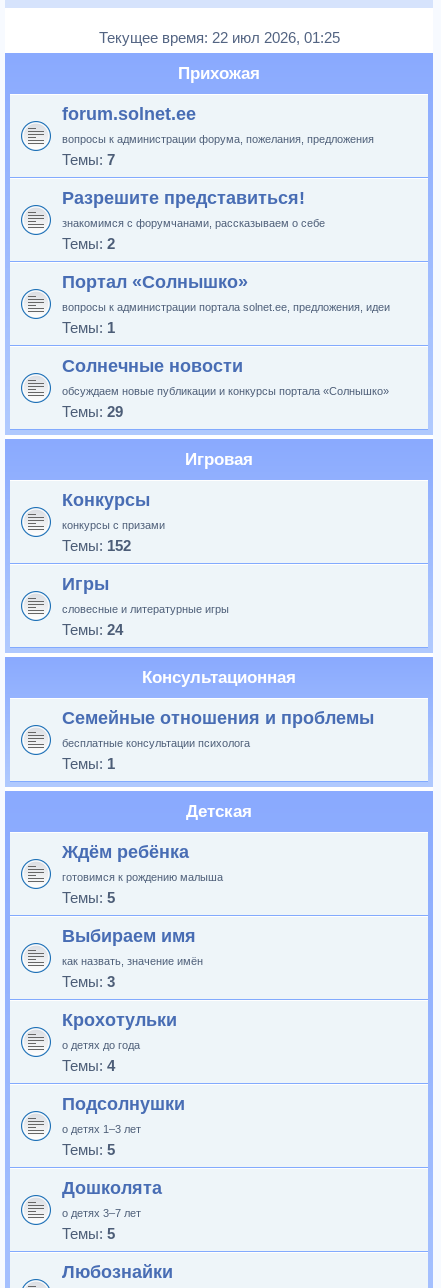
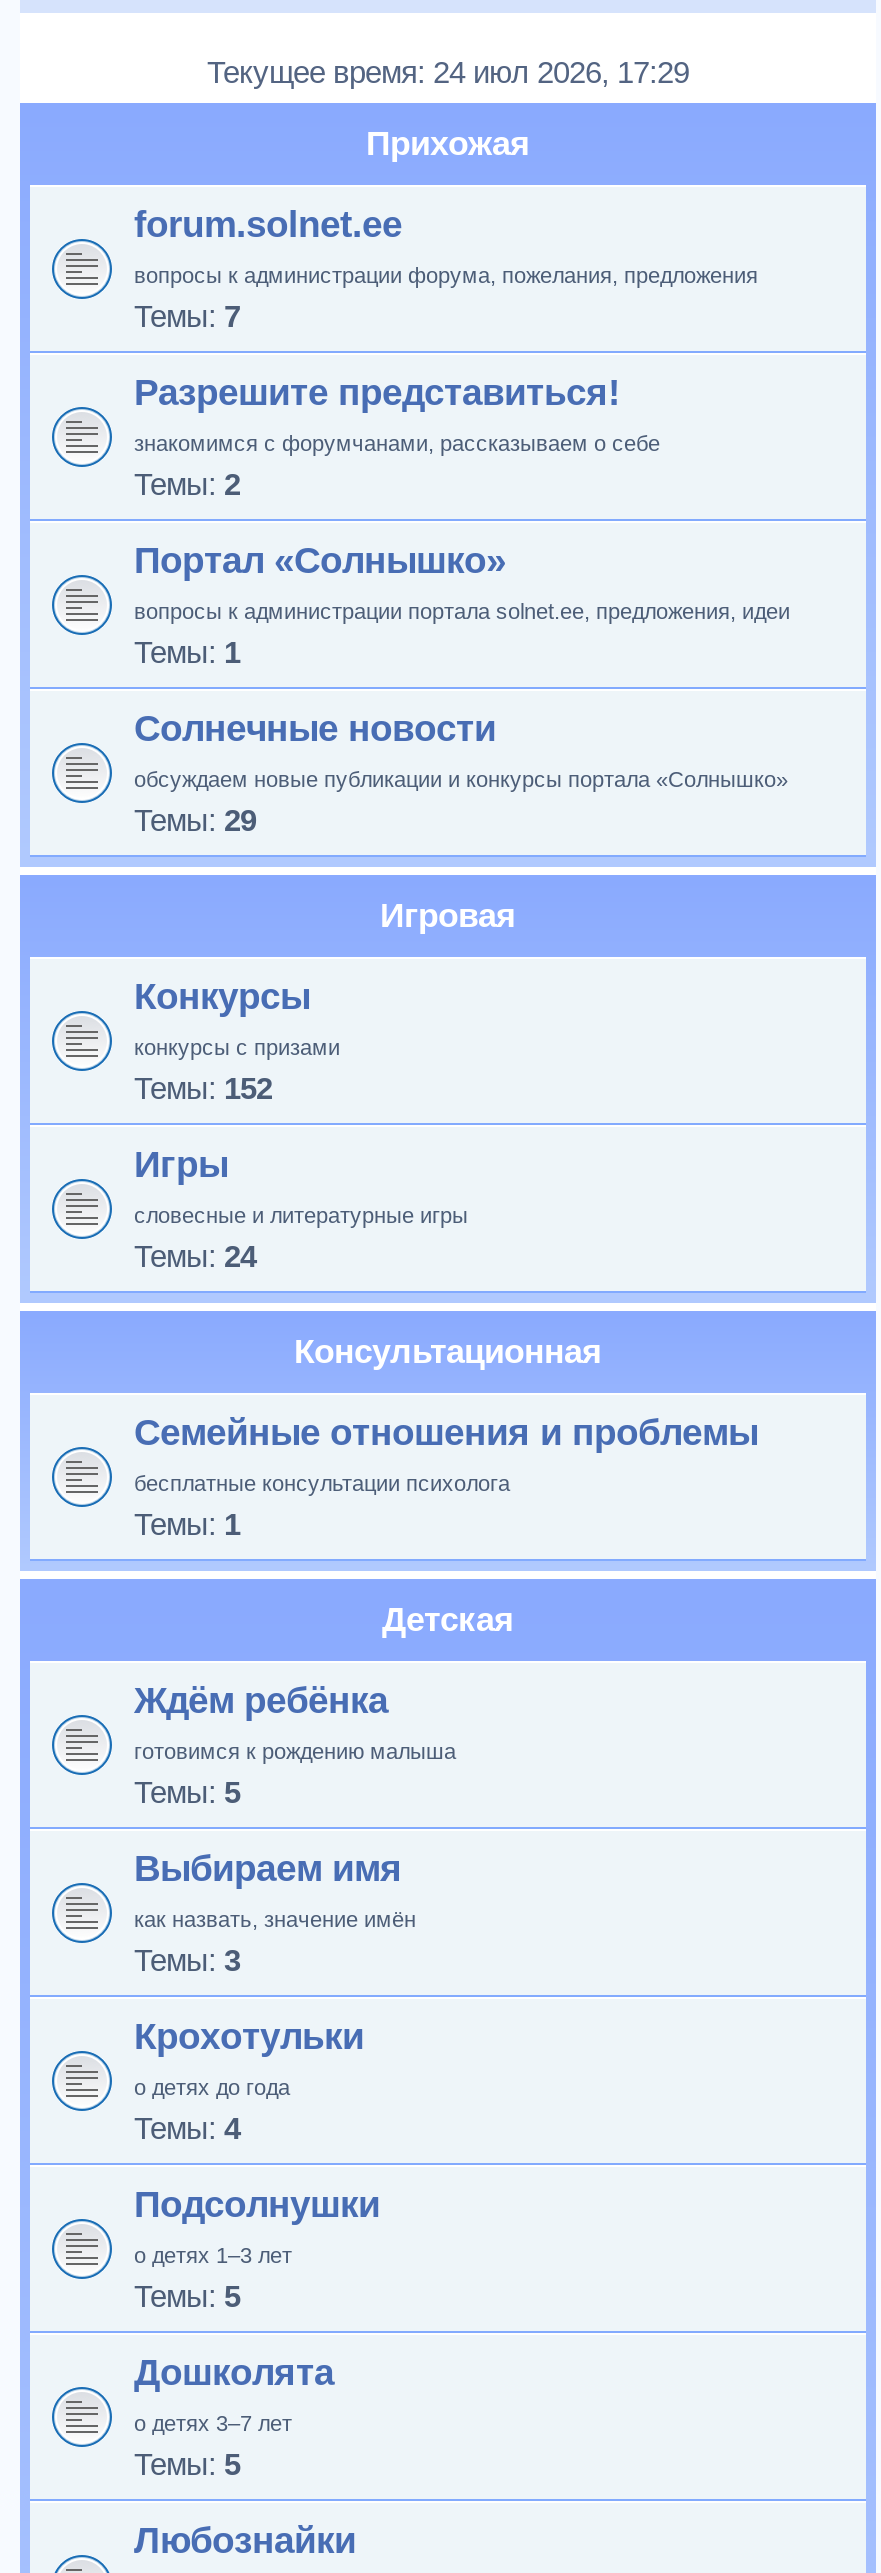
- Текущее время: 22 июл 2026, 01:25
+ Текущее время: 24 июл 2026, 17:29
